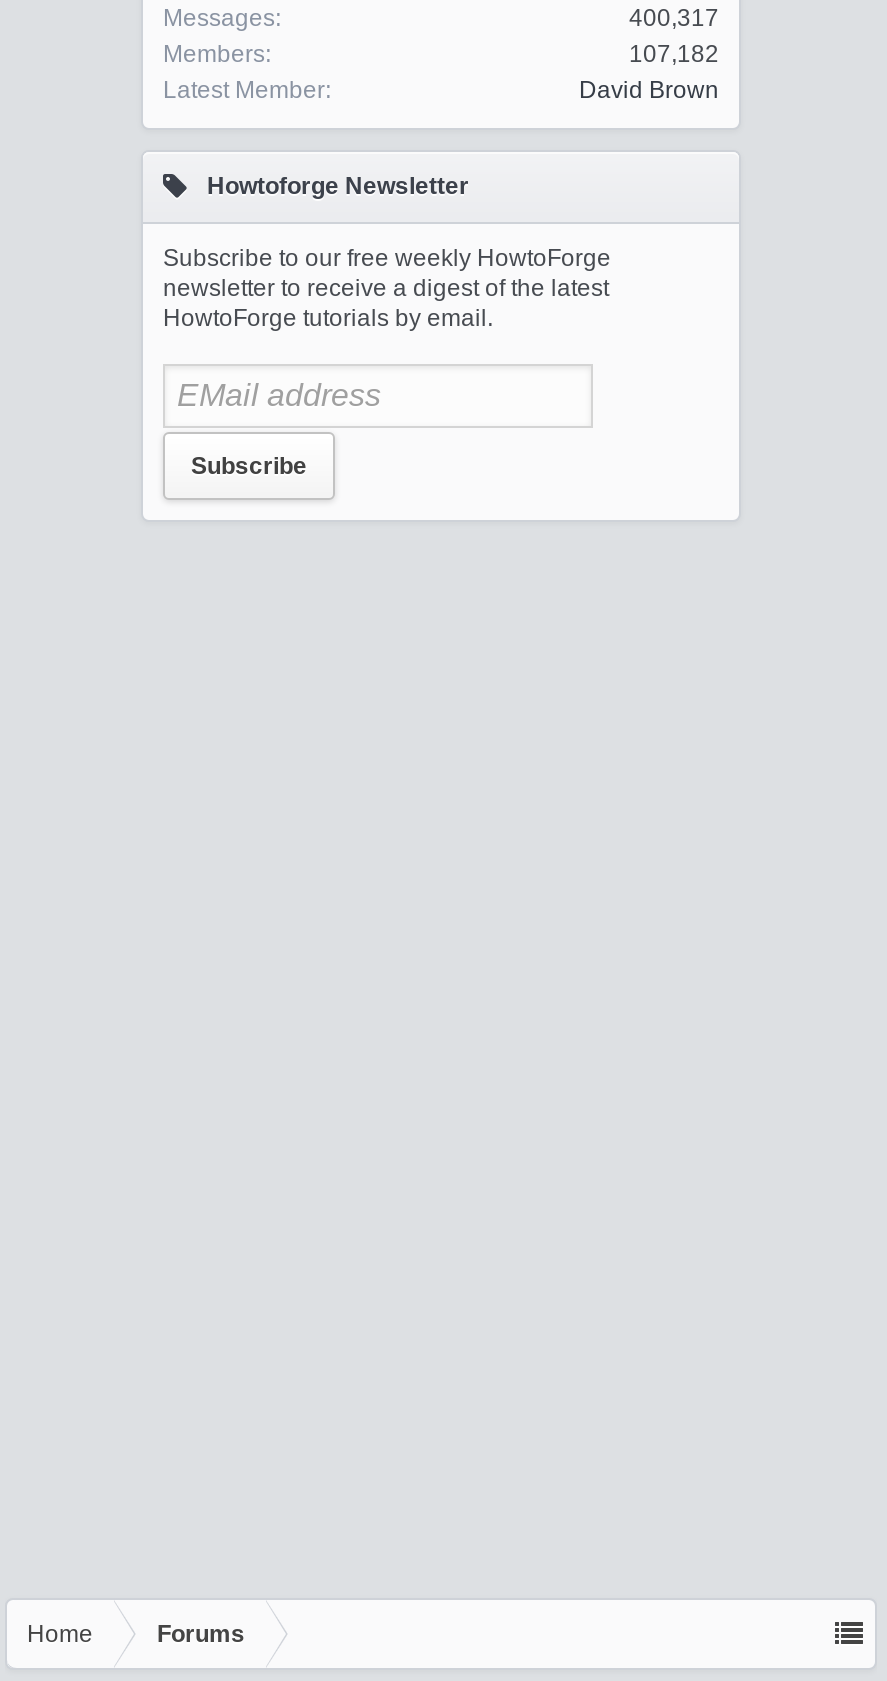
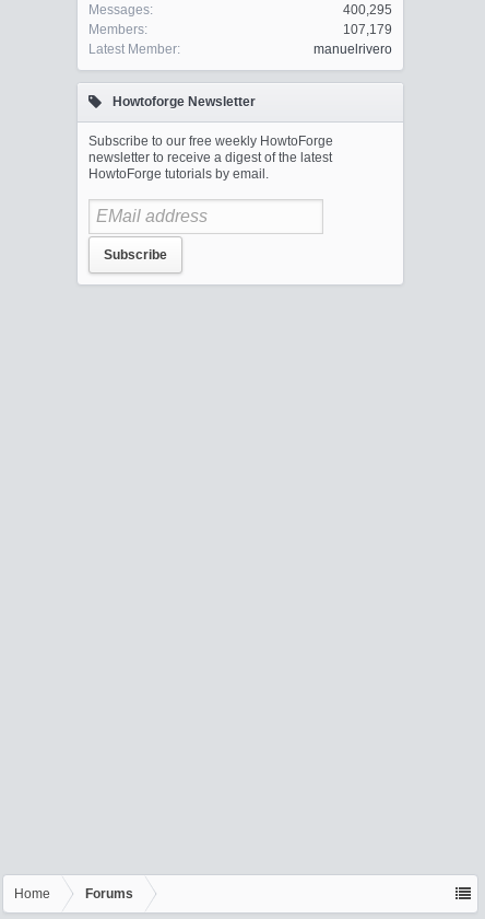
- 400,317
+ 400,295

- 107,182
+ 107,179

- David Brown
+ manuelrivero
